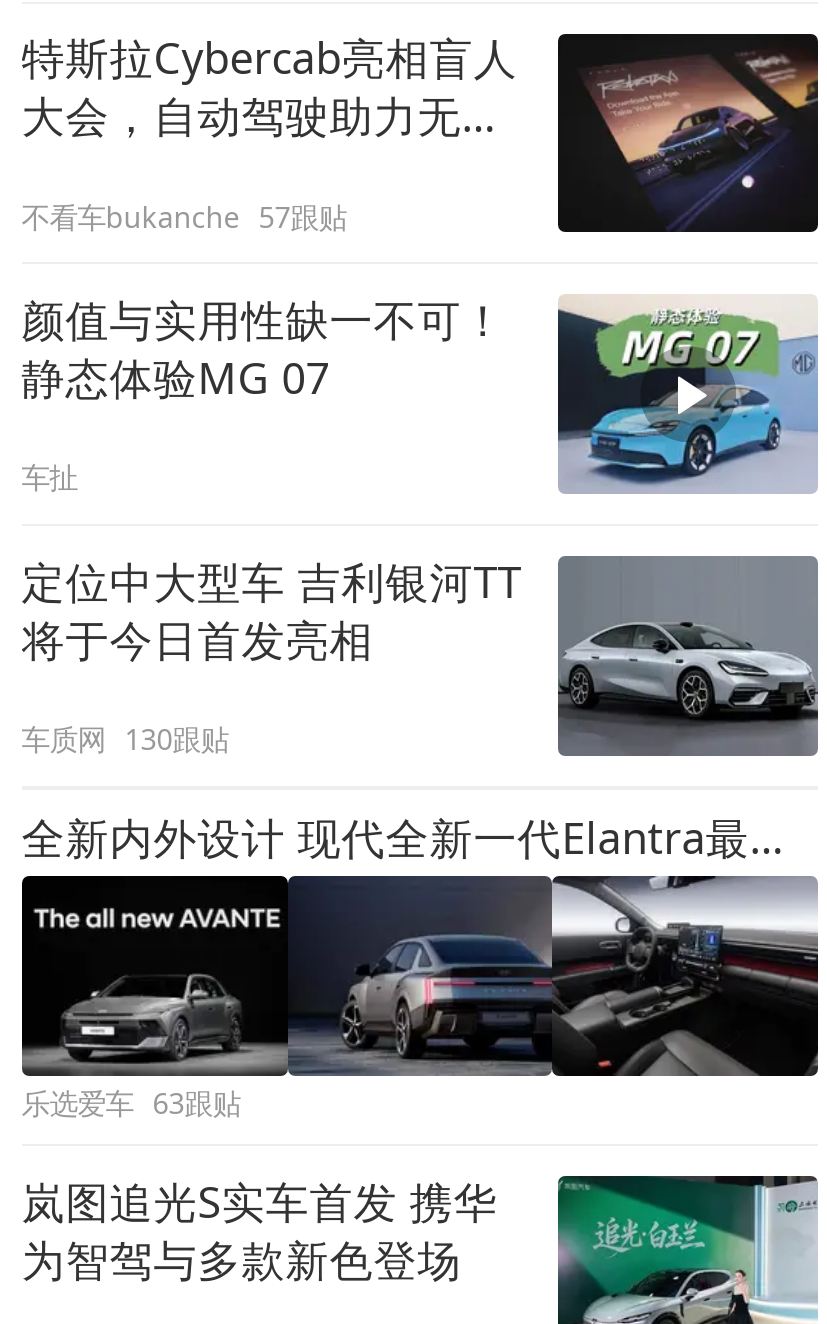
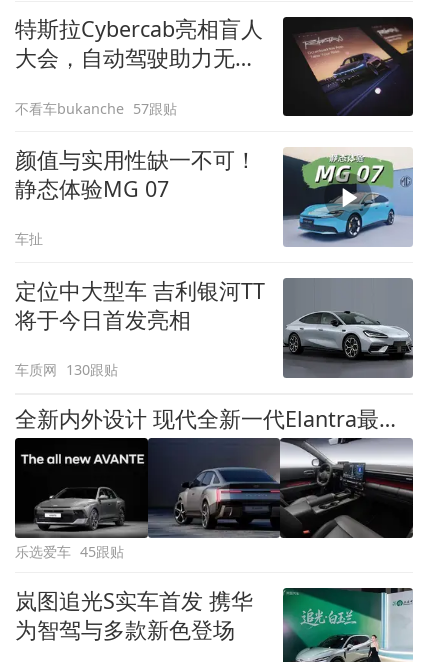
- 乐选爱车 63跟贴
+ 乐选爱车 45跟贴
